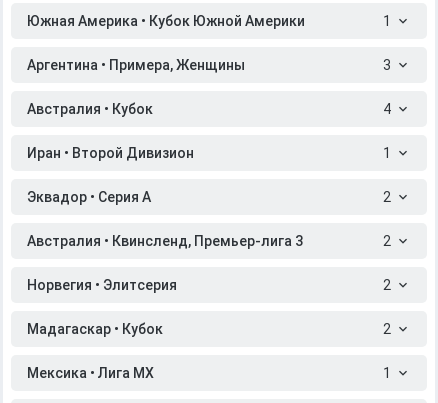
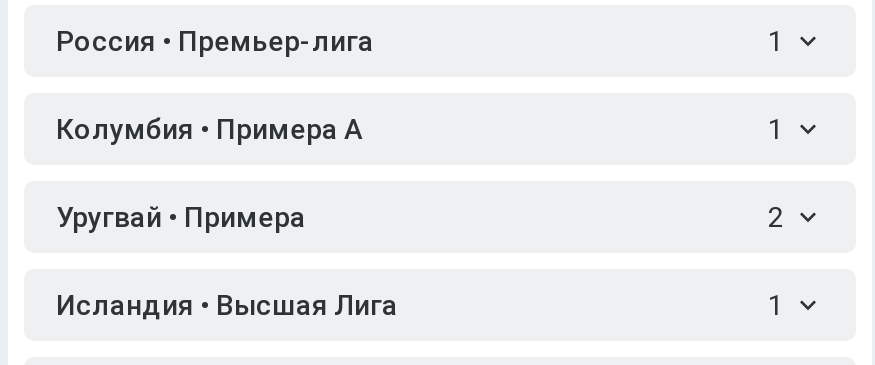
- Южная Америка • Кубок Южной Америки
+ Россия • Премьер-лига

- Аргентина • Примера, Женщины
- 3
- Австралия • Кубок
- 4
- Иран • Второй Дивизион
+ Колумбия • Примера A

- Эквадор • Серия A
+ Уругвай • Примера

- Австралия • Квинсленд, Премьер-лига 3
- 2
- Норвегия • Элитсерия
- 2
- Мадагаскар • Кубок
- 2
- Мексика • Лига МХ
+ Исландия • Высшая Лига
